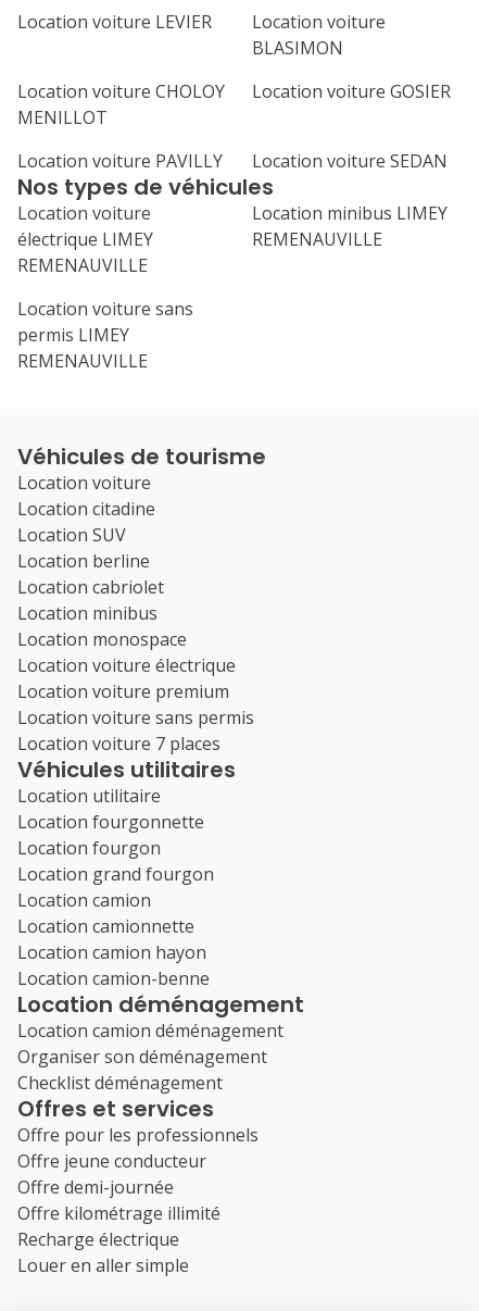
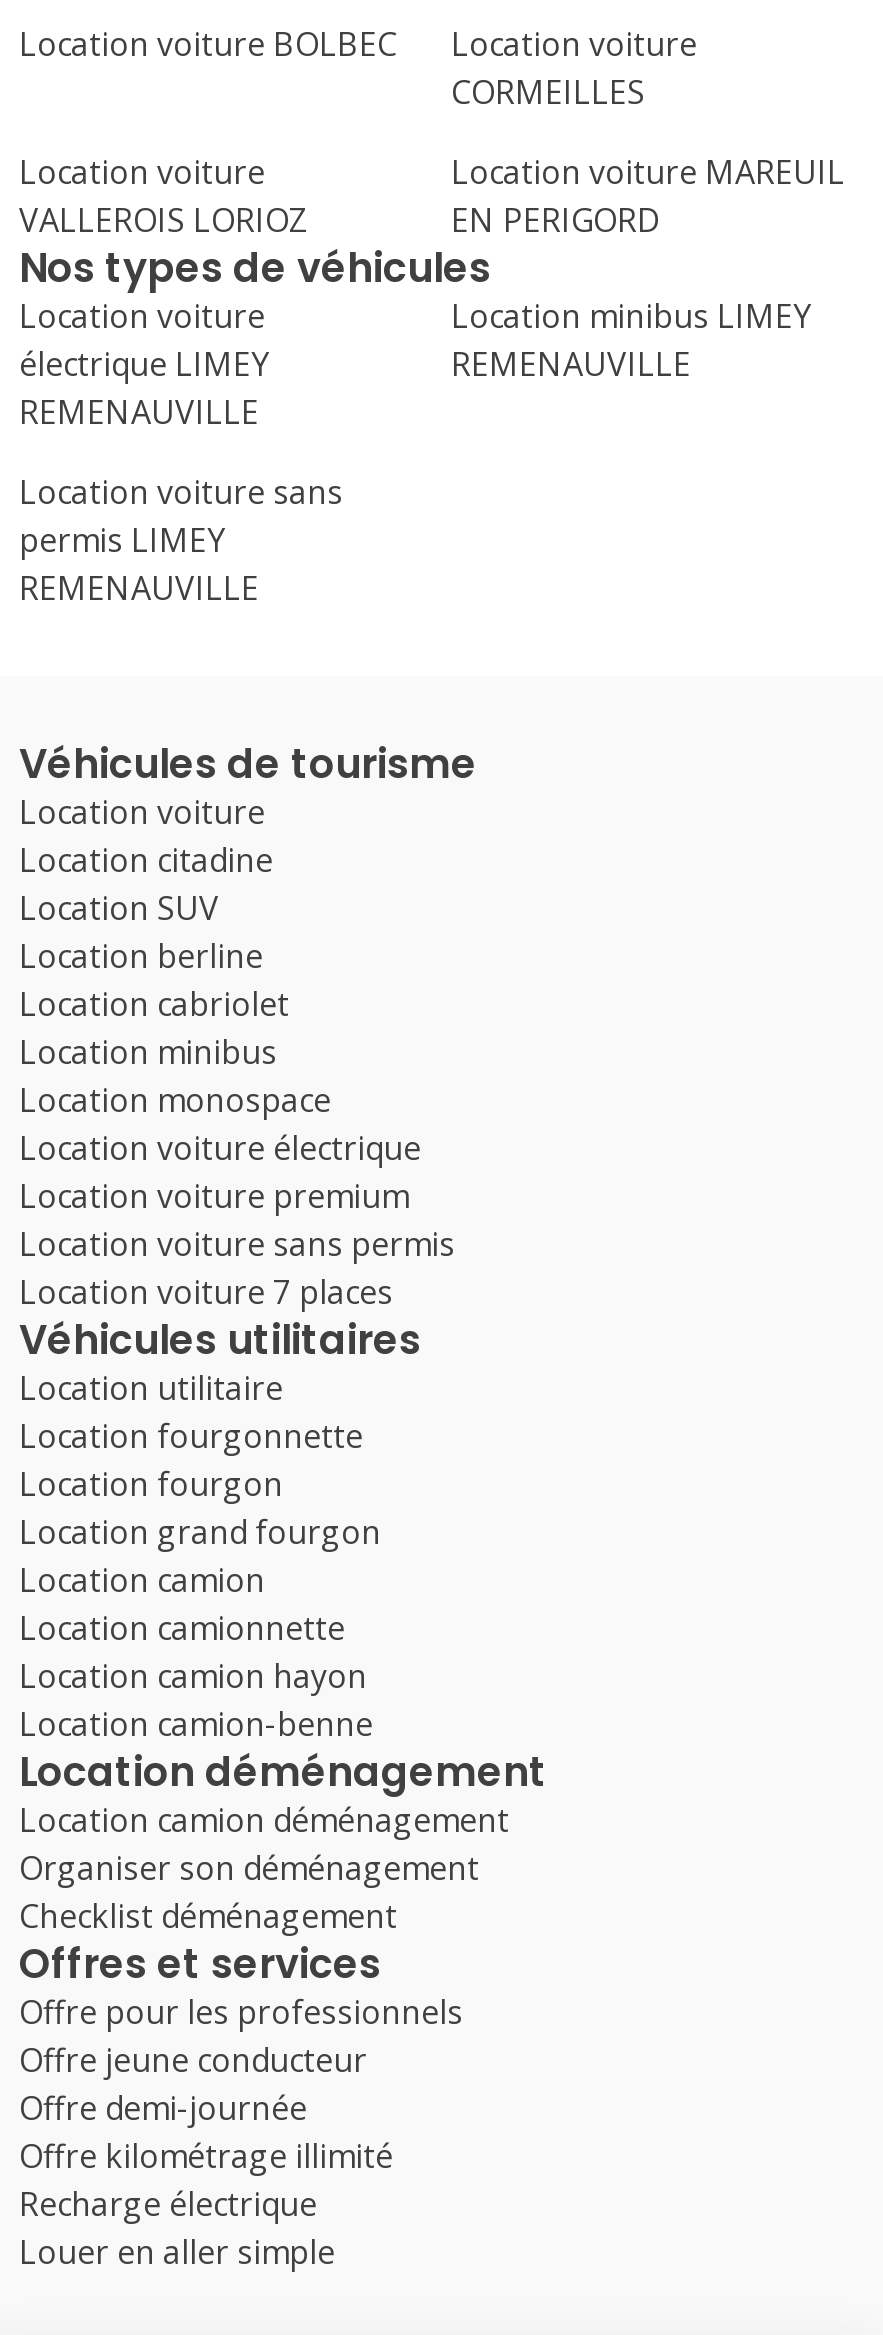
- Location voiture LEVIER
+ Location voiture BOLBEC

- BLASIMON
- Location voiture CHOLOY
- MENILLOT
+ CORMEILLES
+ Location voiture
+ VALLEROIS LORIOZ

- Location voiture GOSIER
- Location voiture PAVILLY
- Location voiture SEDAN
+ Location voiture MAREUIL
+ EN PERIGORD
